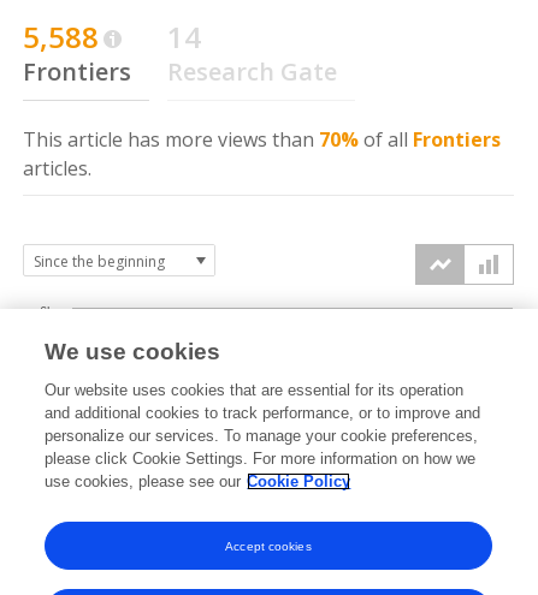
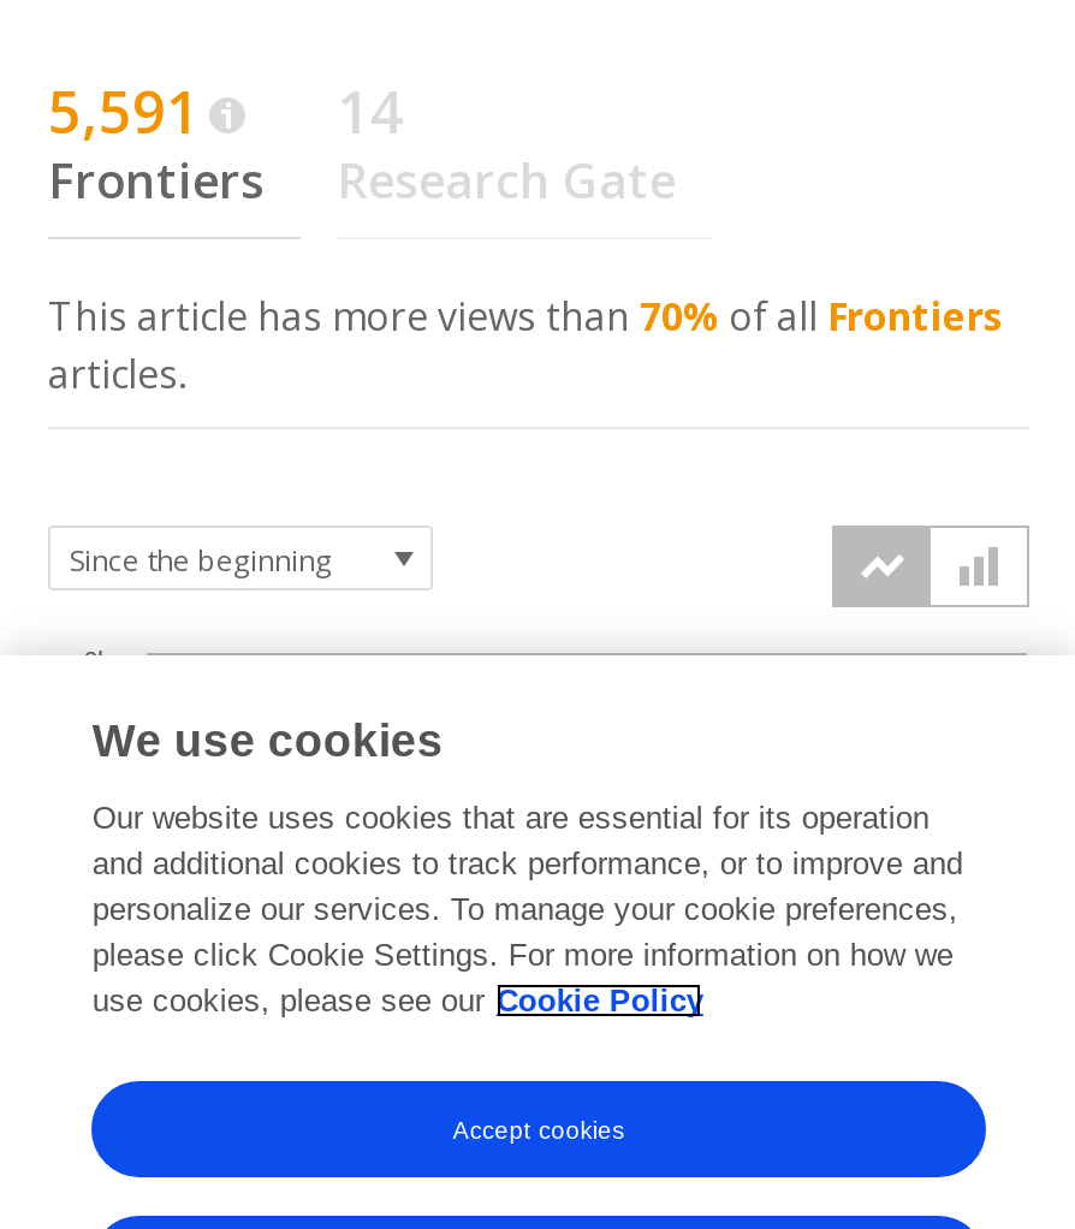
- 5,588
+ 5,591
